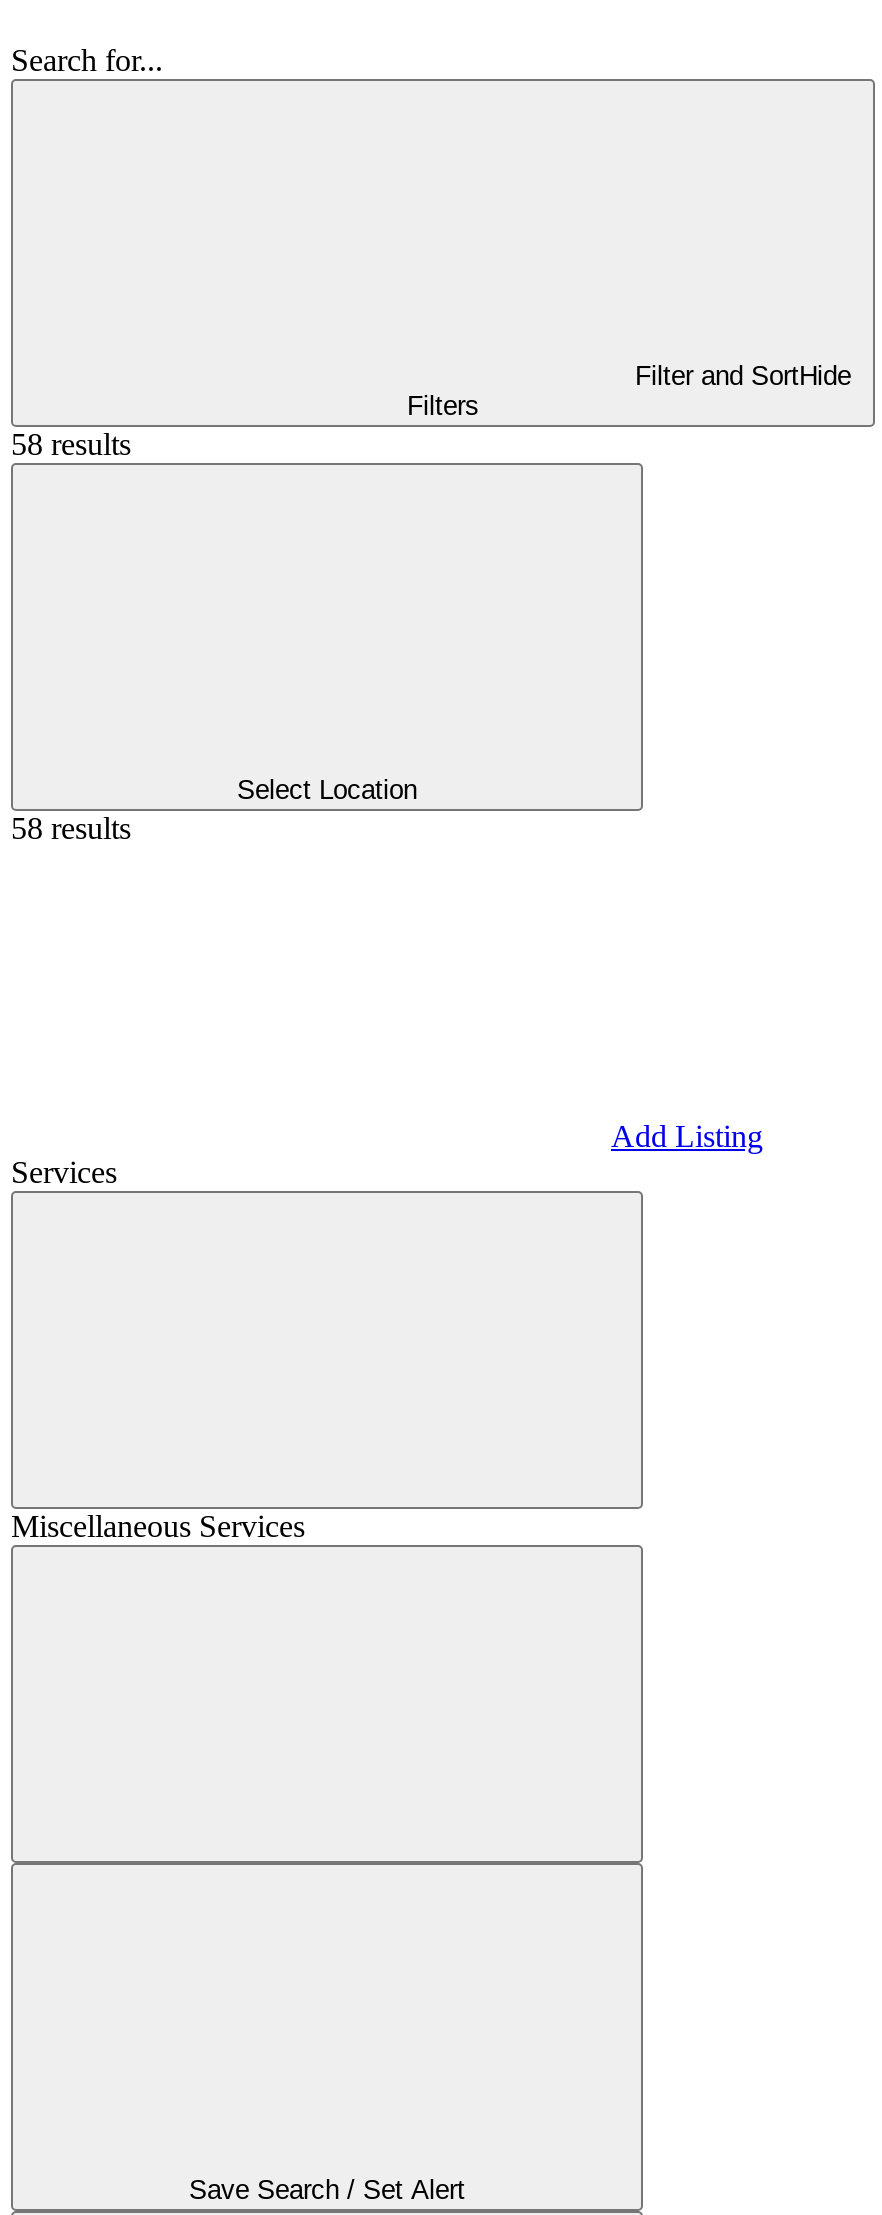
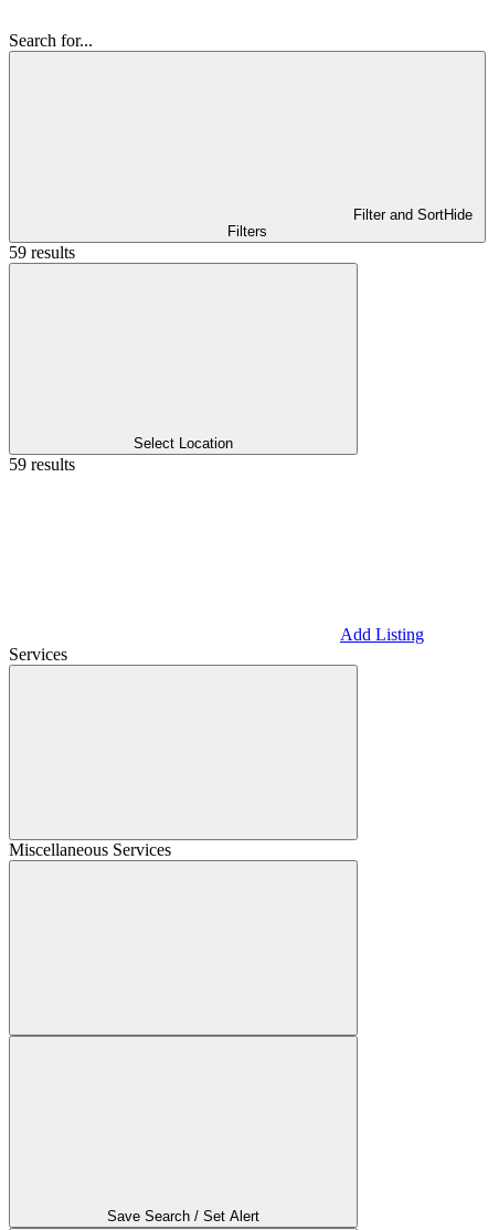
- 58 results
+ 59 results

- 58 results
+ 59 results
